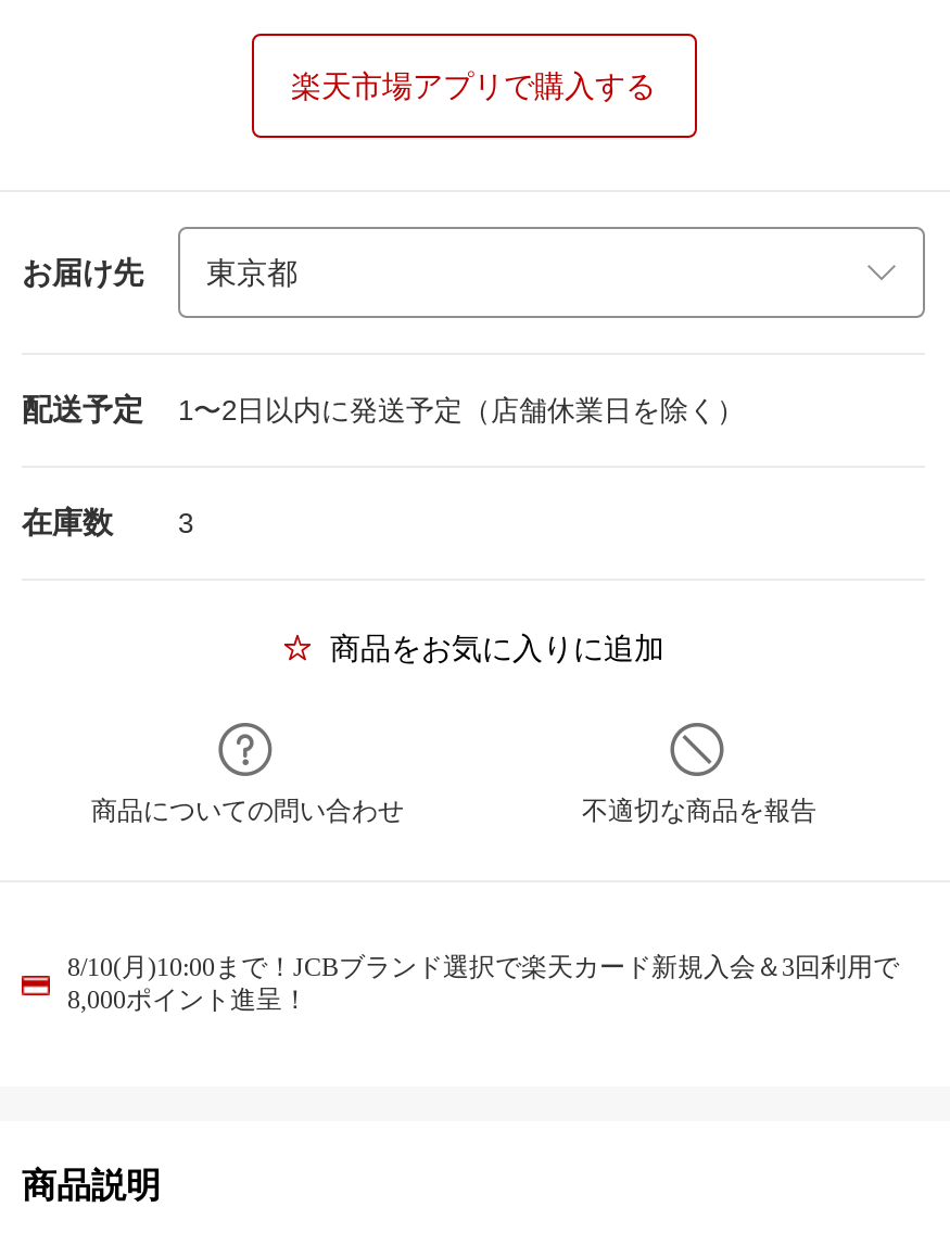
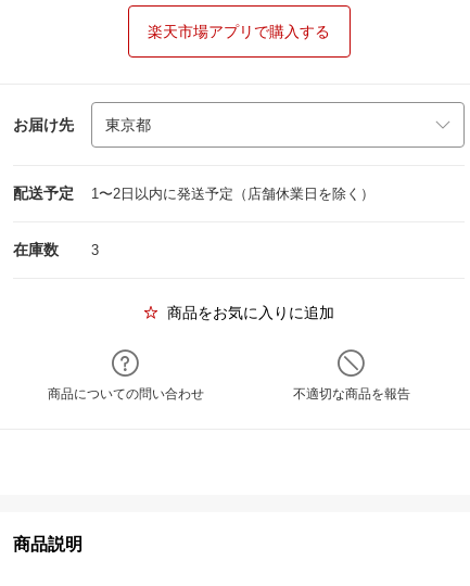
- 8/10(月)10:00まで！JCBブランド選択で楽天カード新規入会＆3回利用で
- 8,000ポイント進呈！
